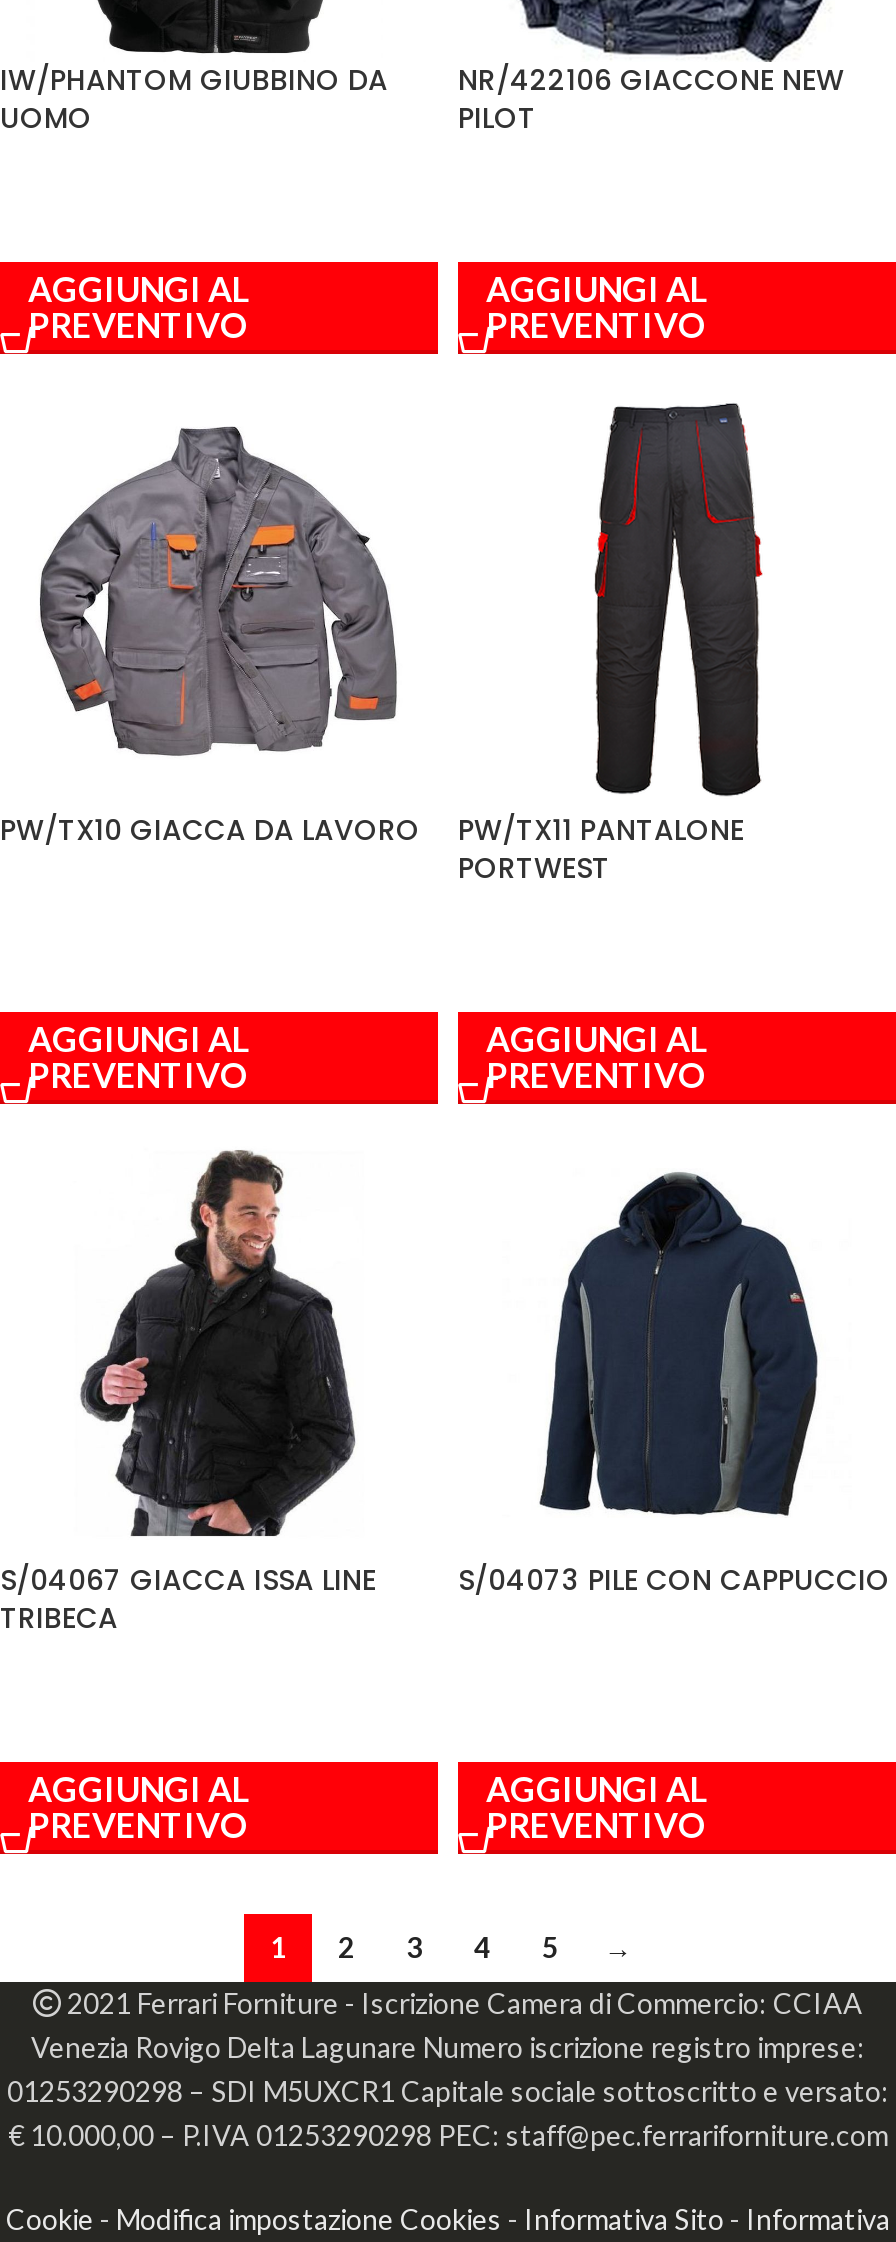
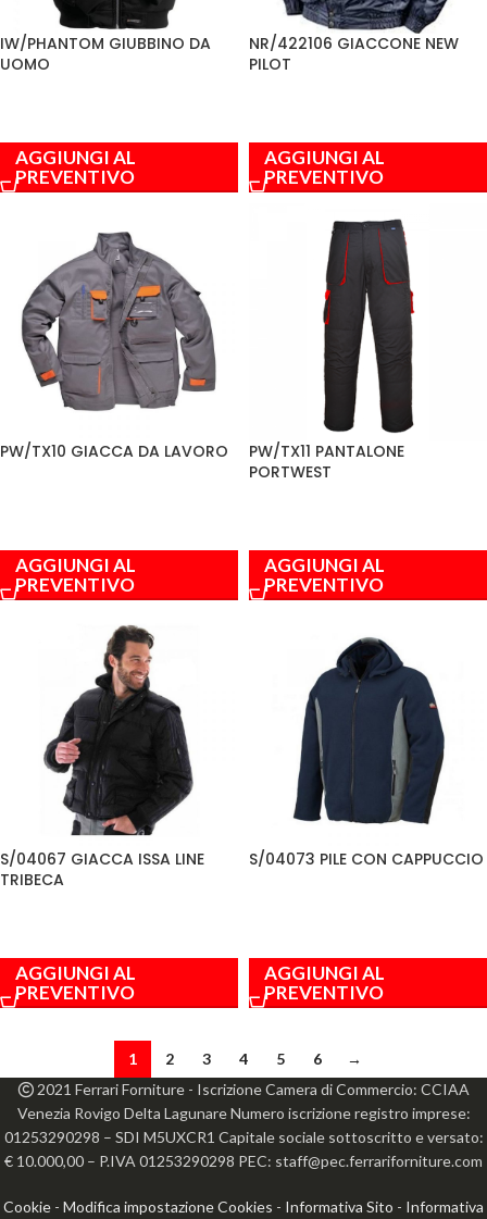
+ 6
